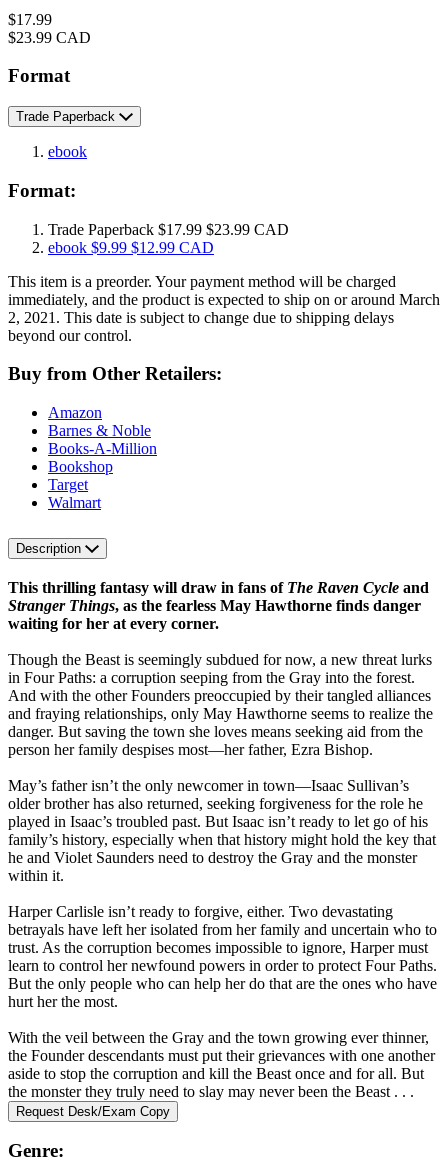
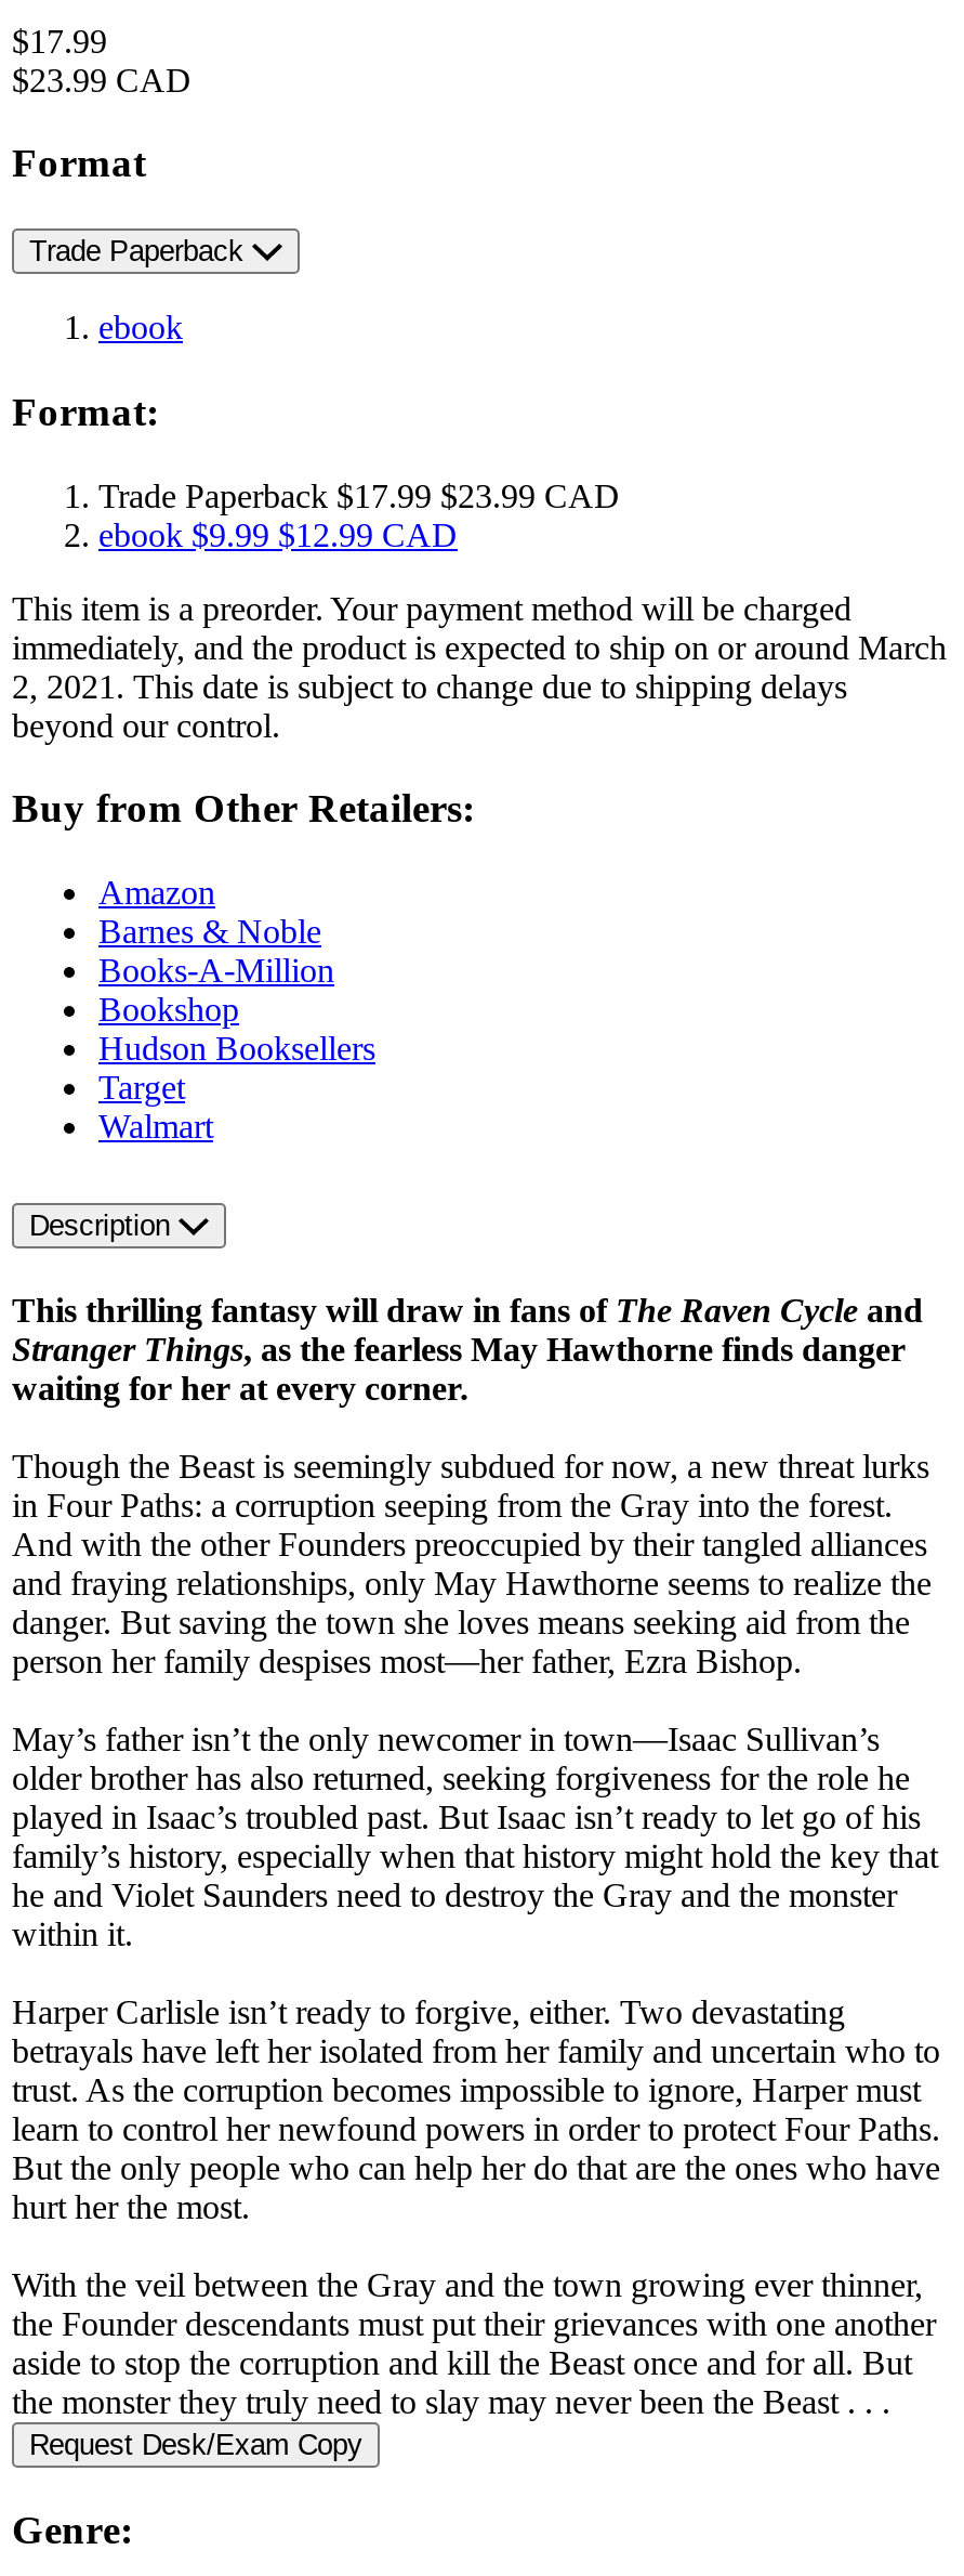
+ Hudson Booksellers
